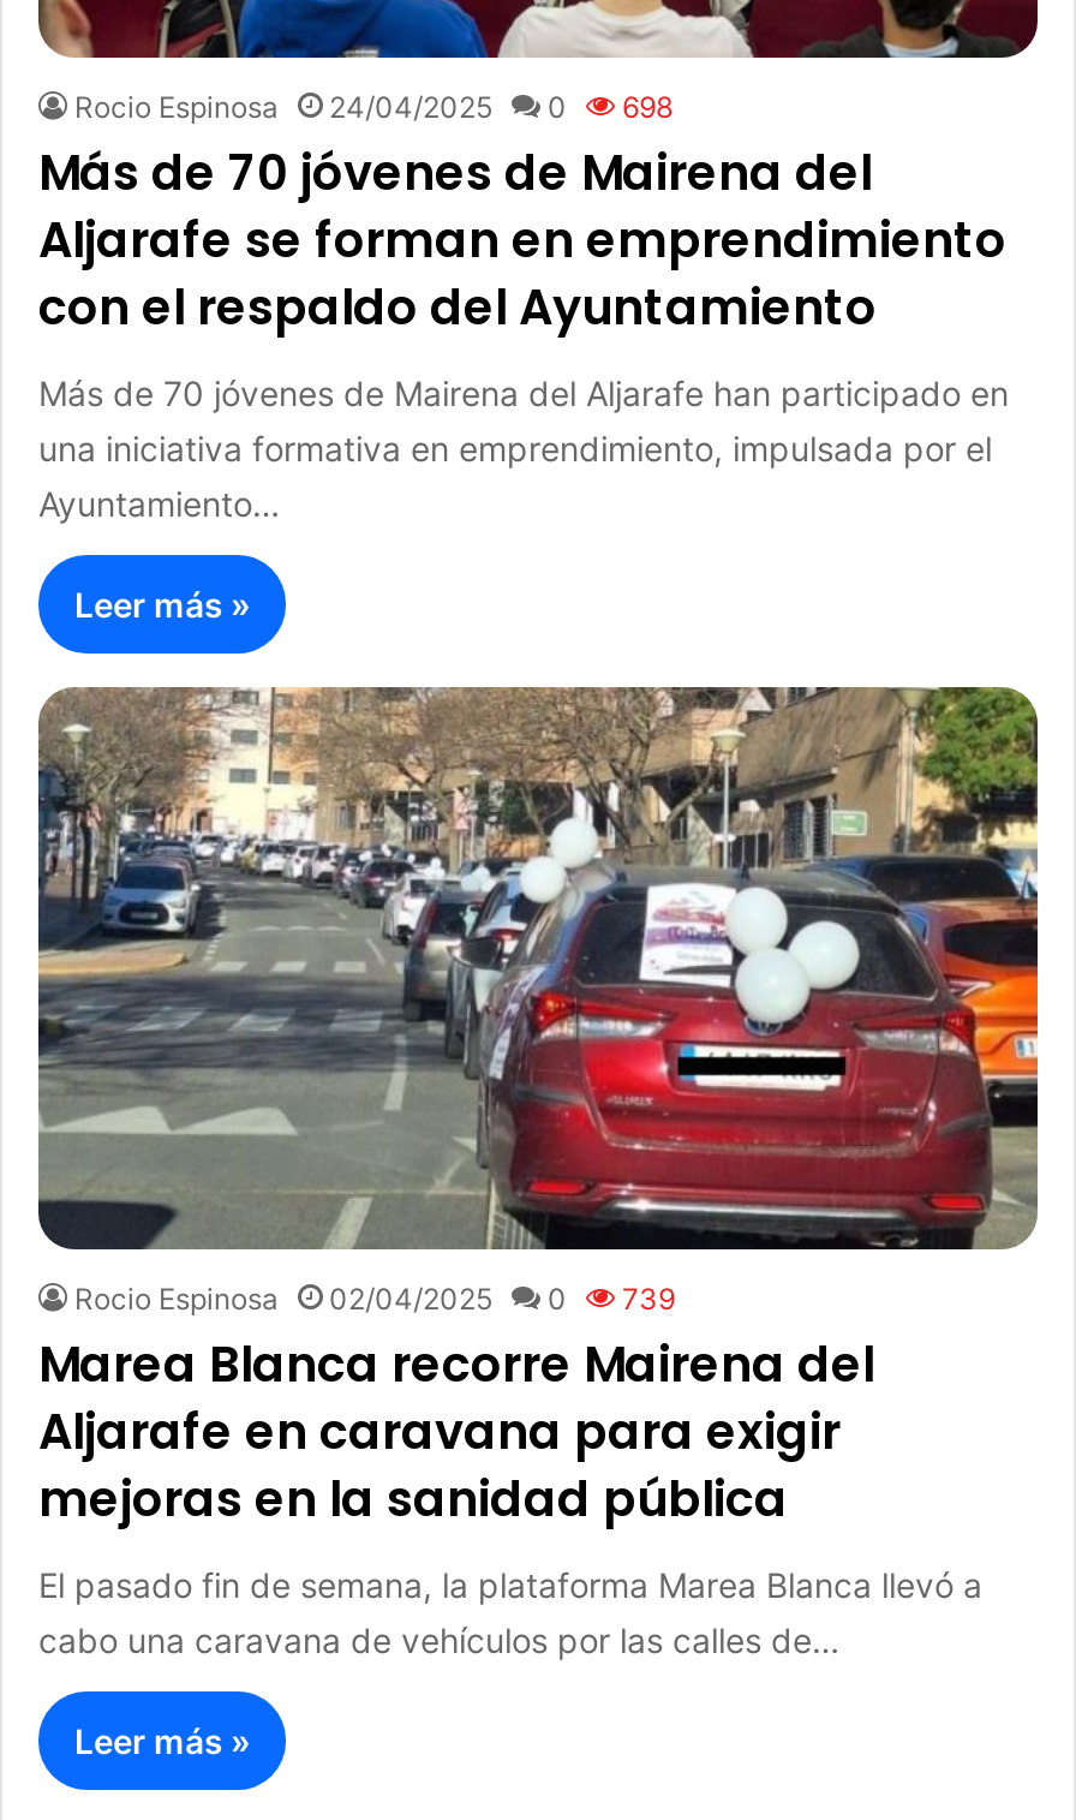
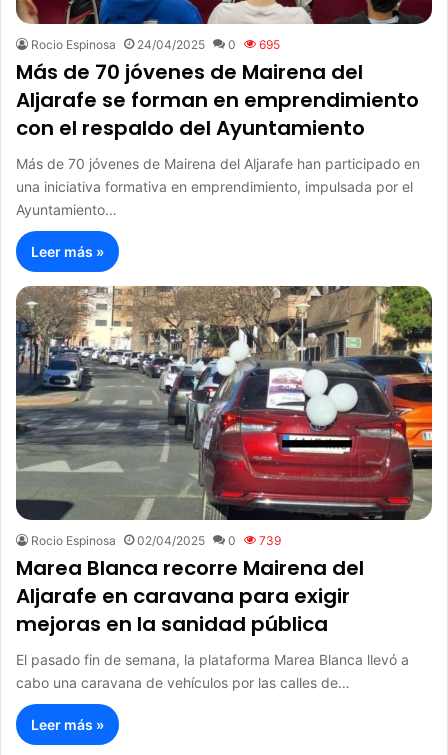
- Rocio Espinosa 24/04/2025 0 698
+ Rocio Espinosa 24/04/2025 0 695
